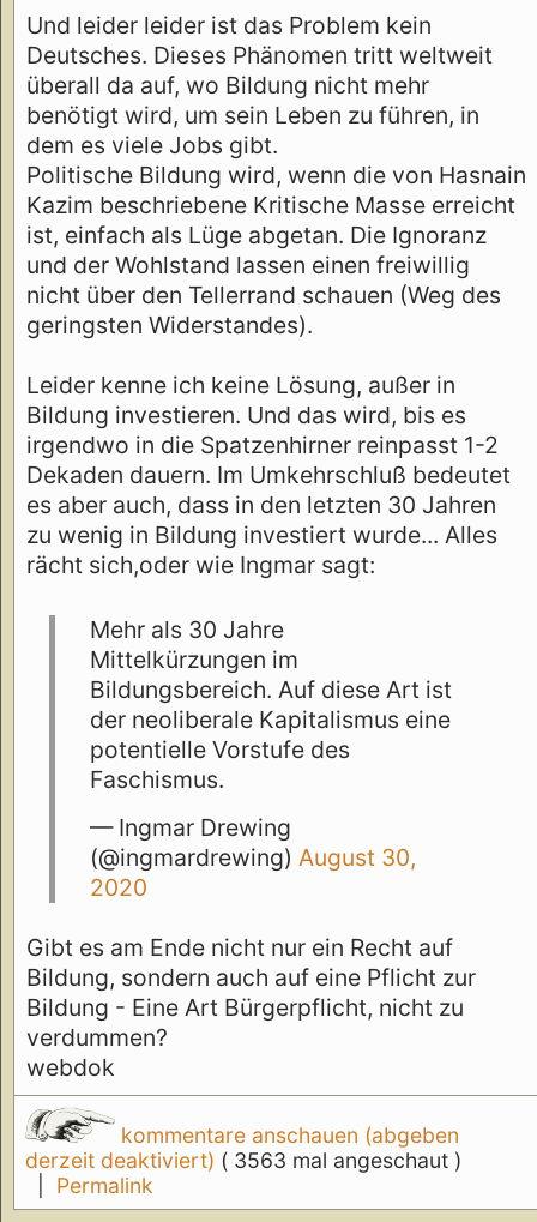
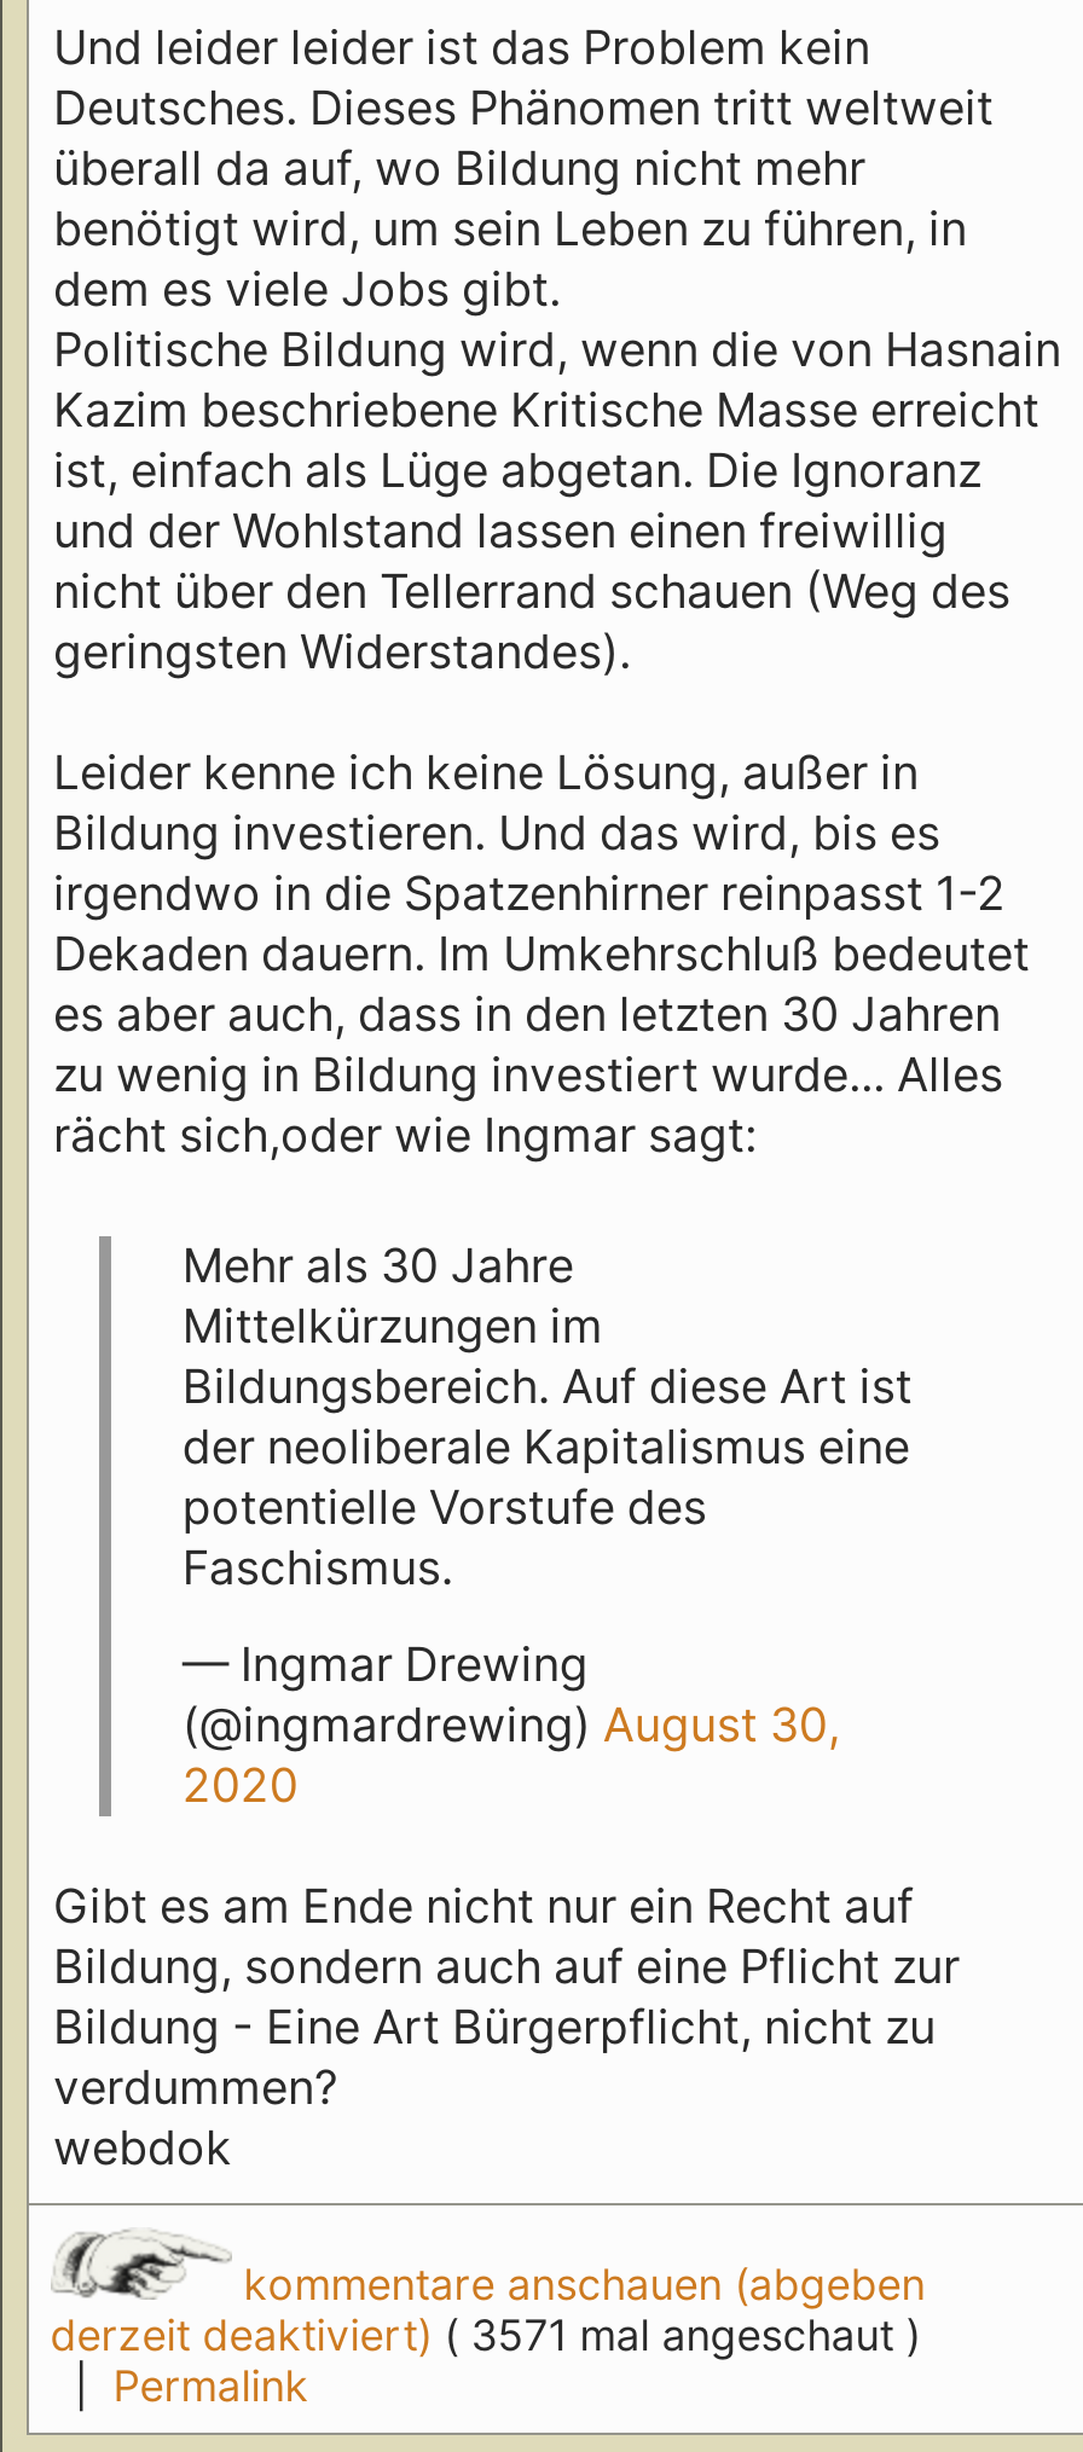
- derzeit deaktiviert) ( 3563 mal angeschaut )
+ derzeit deaktiviert) ( 3571 mal angeschaut )
